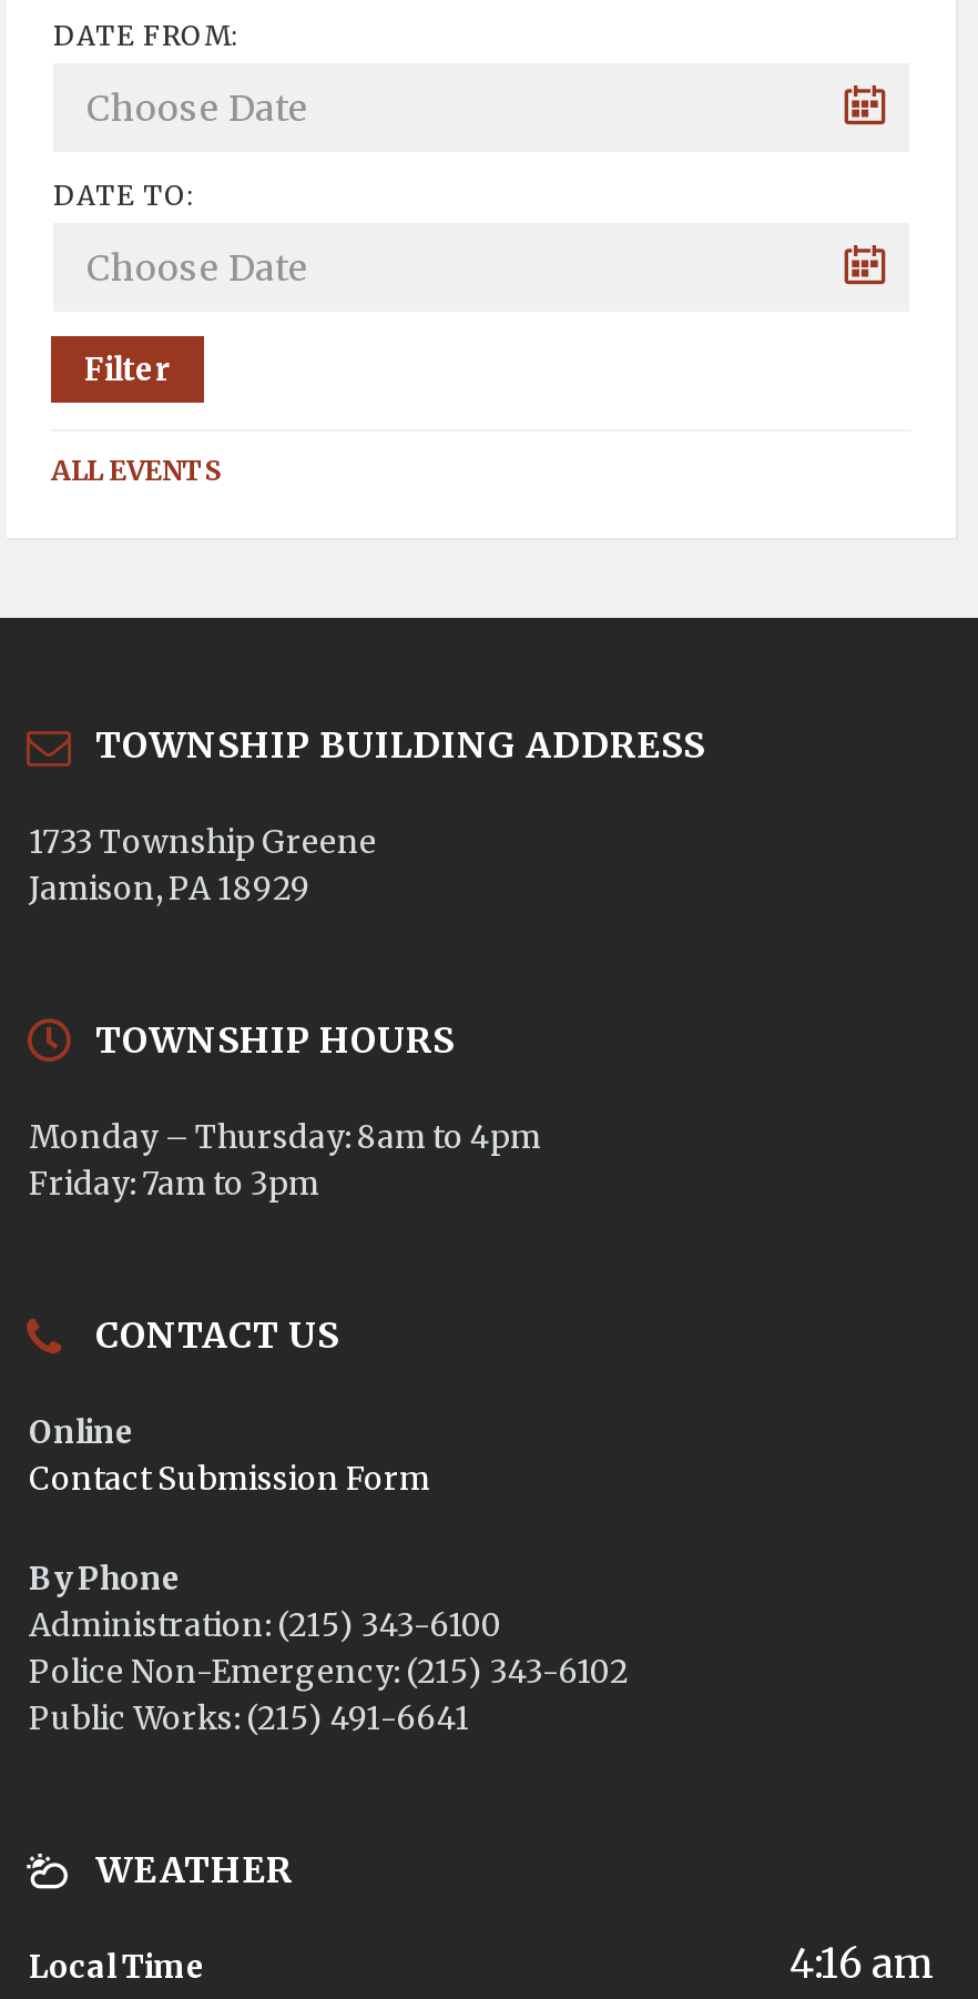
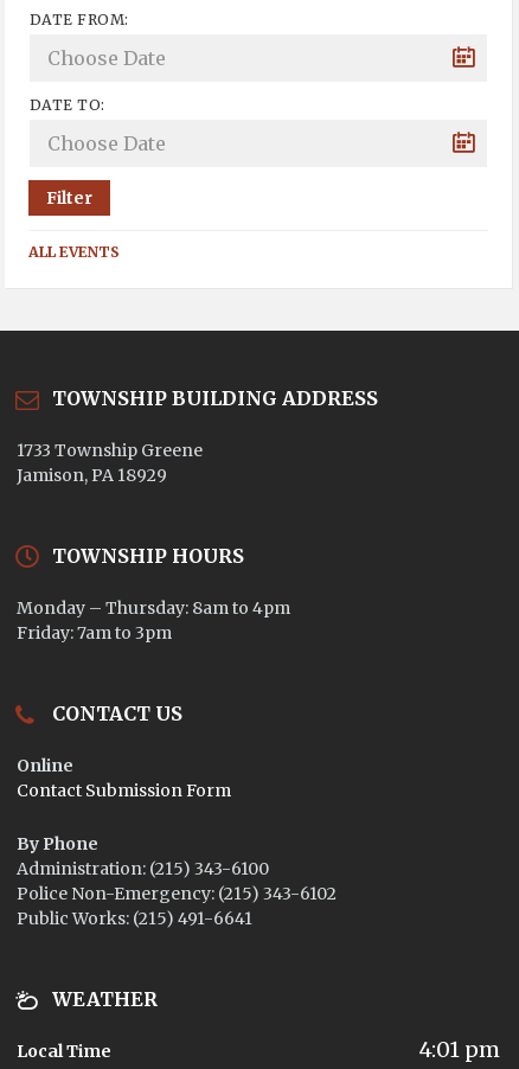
- 4:16 am
+ 4:01 pm
